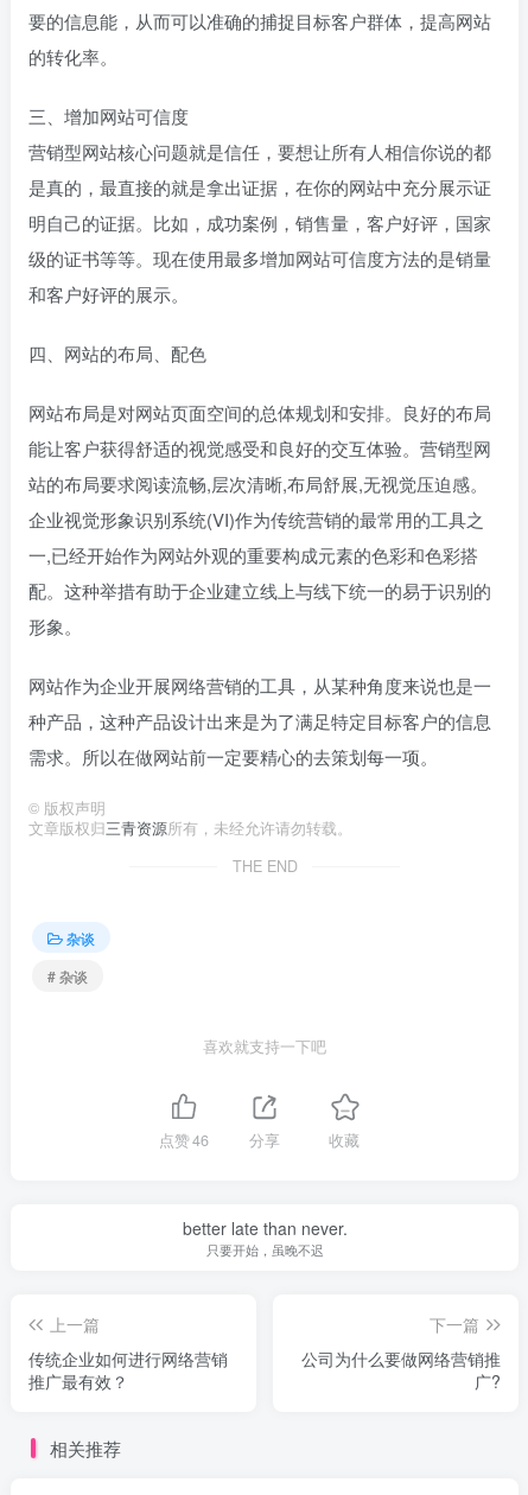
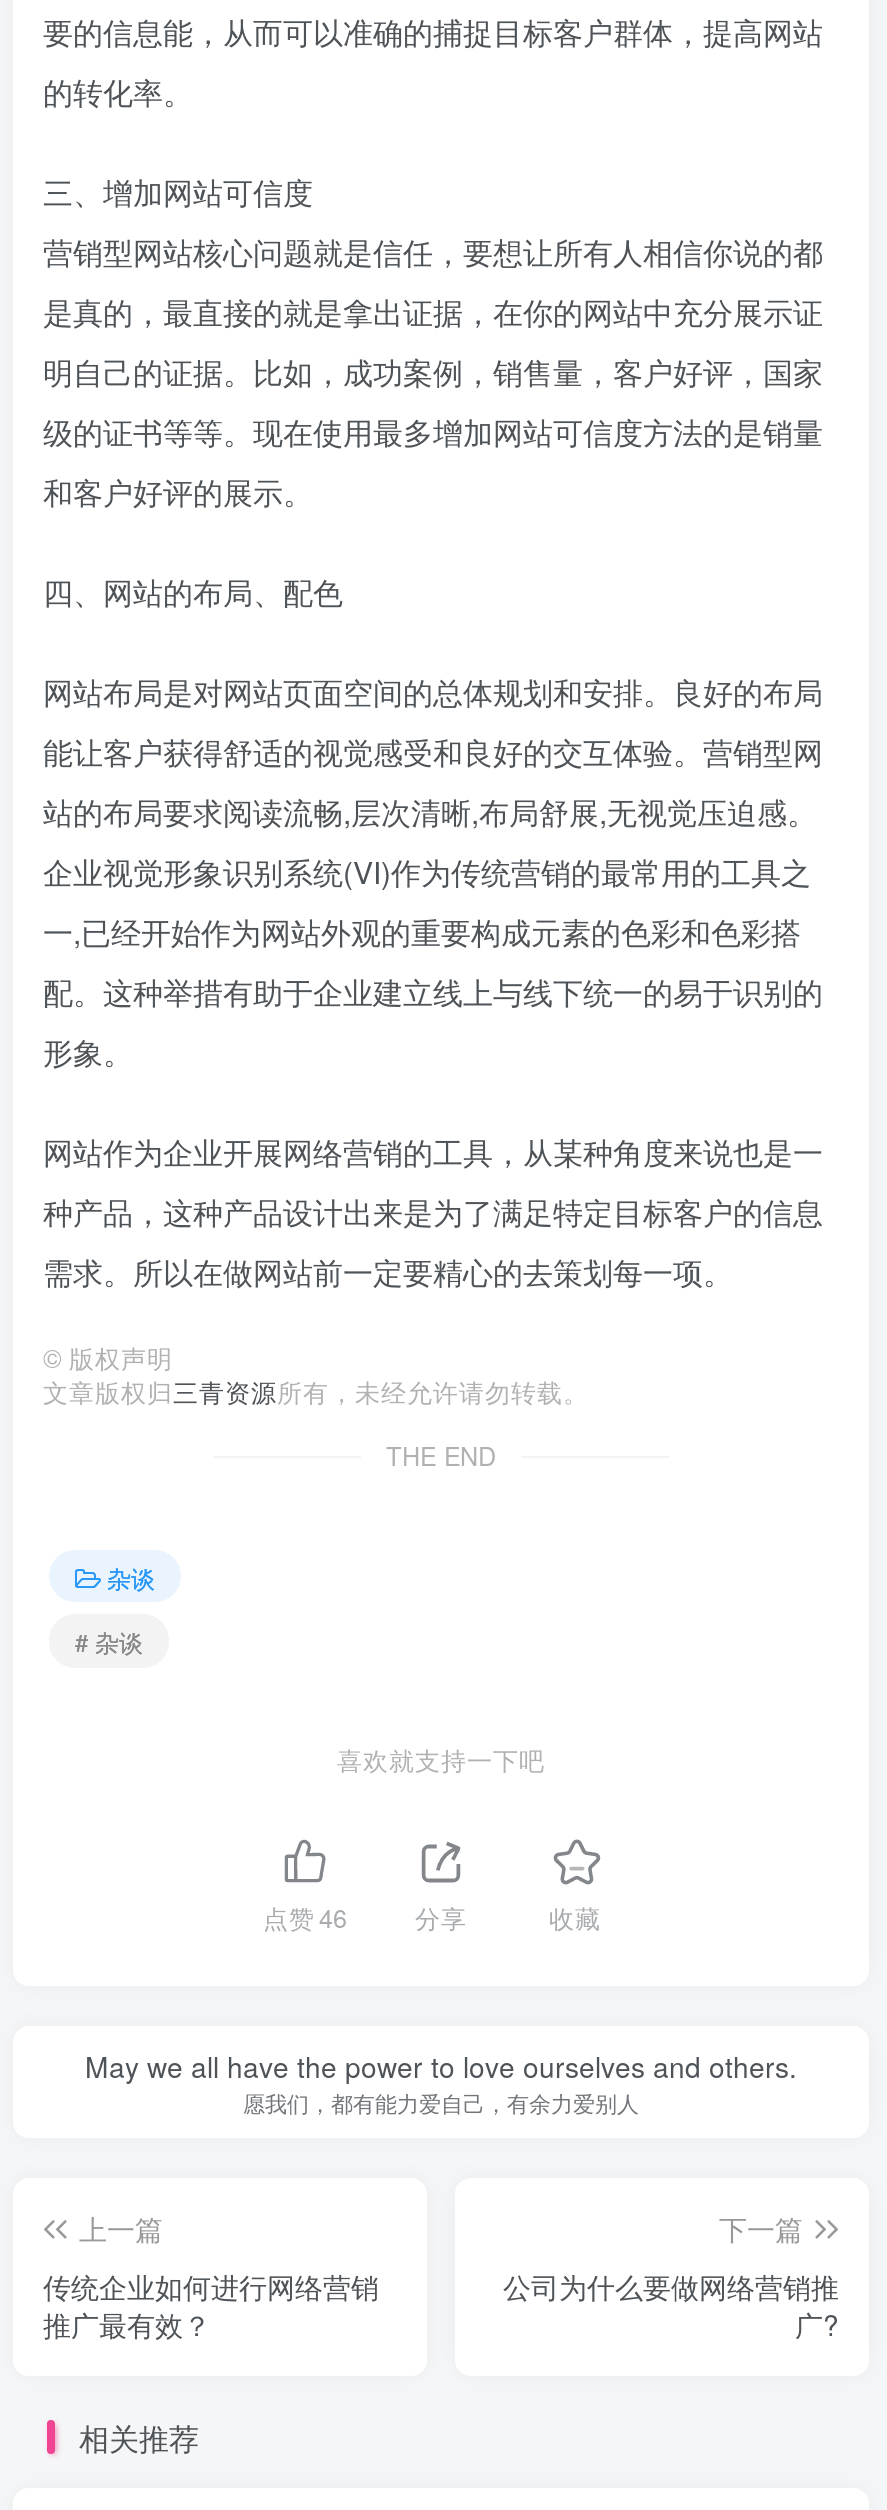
- better late than never.
- 只要开始，虽晚不迟
+ May we all have the power to love ourselves and others.
+ 愿我们，都有能力爱自己，有余力爱别人
